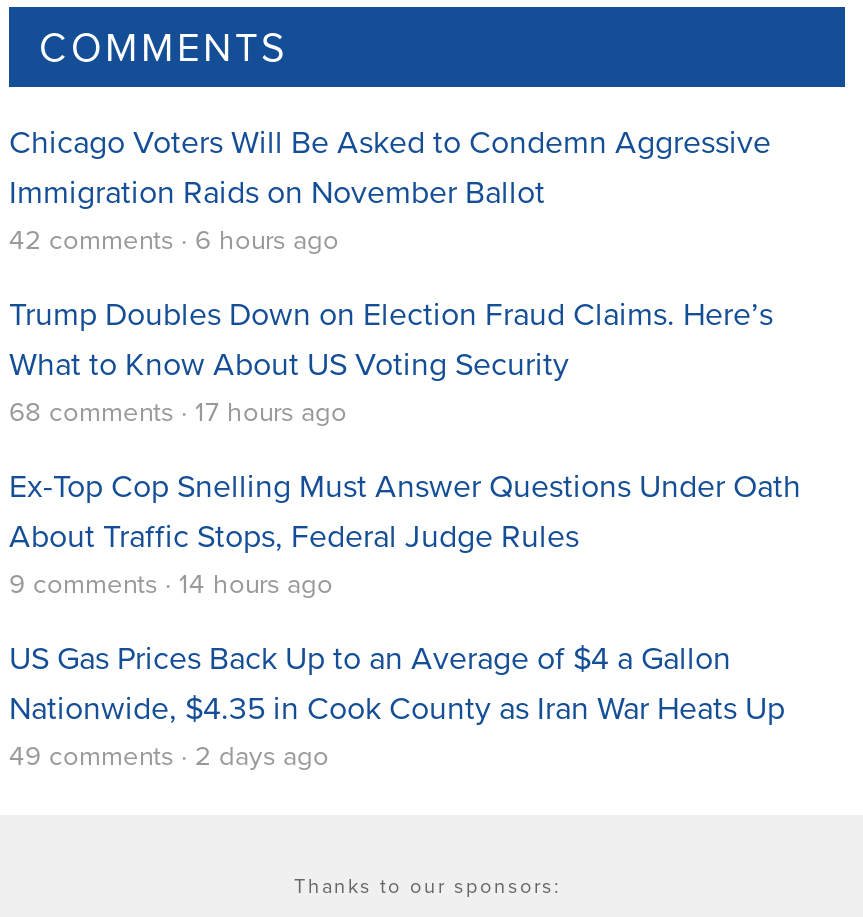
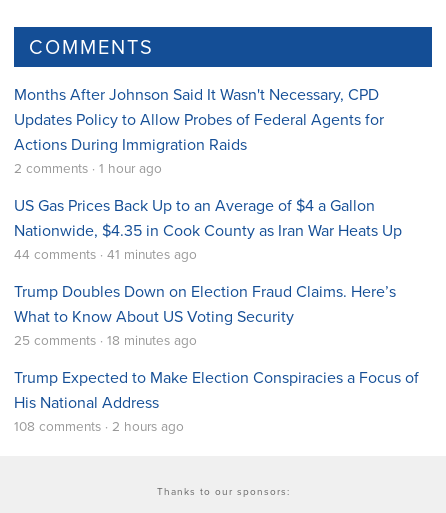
- Chicago Voters Will Be Asked to Condemn Aggressive
- Immigration Raids on November Ballot
- 42 comments · 6 hours ago
- 68 comments · 17 hours ago
- Ex-Top Cop Snelling Must Answer Questions Under Oath
- About Traffic Stops, Federal Judge Rules
- 9 comments · 14 hours ago
+ Months After Johnson Said It Wasn't Necessary, CPD
+ Updates Policy to Allow Probes of Federal Agents for
+ Actions During Immigration Raids
+ 2 comments · 1 hour ago

moved down: Trump Doubles Down on Election Fraud Claims. Here’s | What to Know About US Voting Security

moved up: US Gas Prices Back Up to an Average of $4 a Gallon | Nationwide, $4.35 in Cook County as Iran War Heats Up

- 49 comments · 2 days ago
+ 44 comments · 41 minutes ago
+ 25 comments · 18 minutes ago
+ Trump Expected to Make Election Conspiracies a Focus of
+ His National Address
+ 108 comments · 2 hours ago
